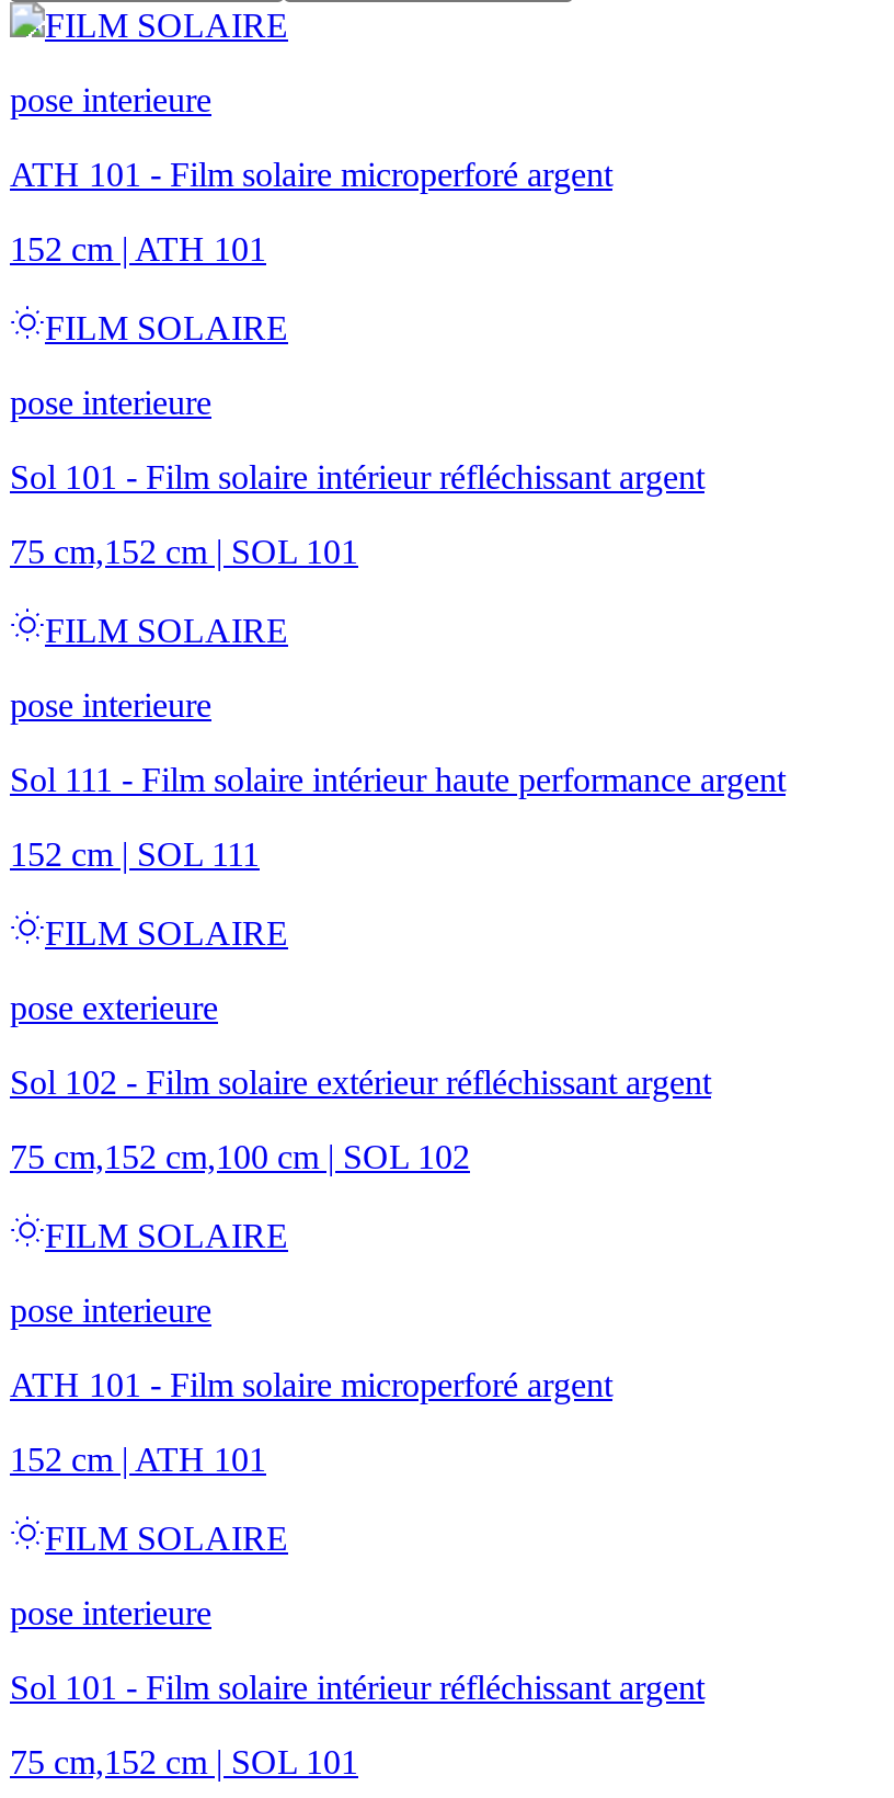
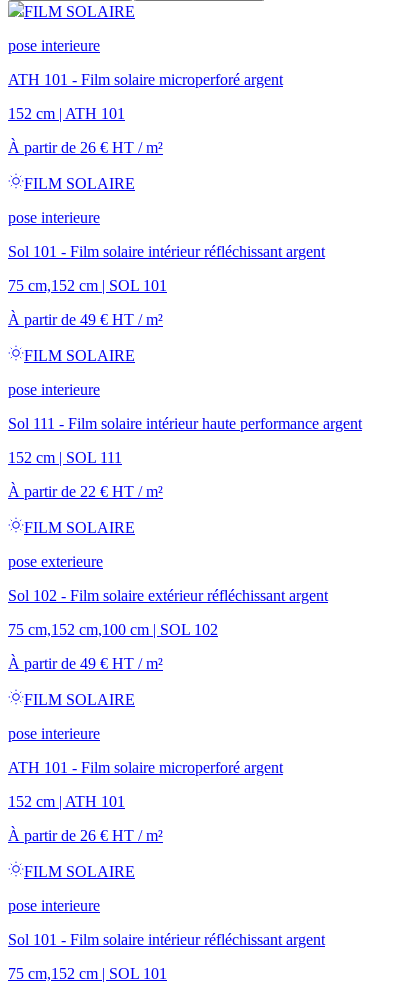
+ À partir de 26 €HT / m²

+ À partir de 49 €HT / m²

+ À partir de 22 €HT / m²

+ À partir de 49 €HT / m²

+ À partir de 26 €HT / m²
